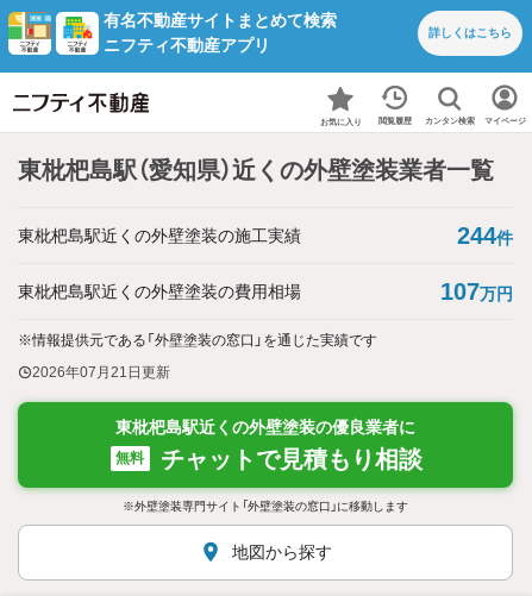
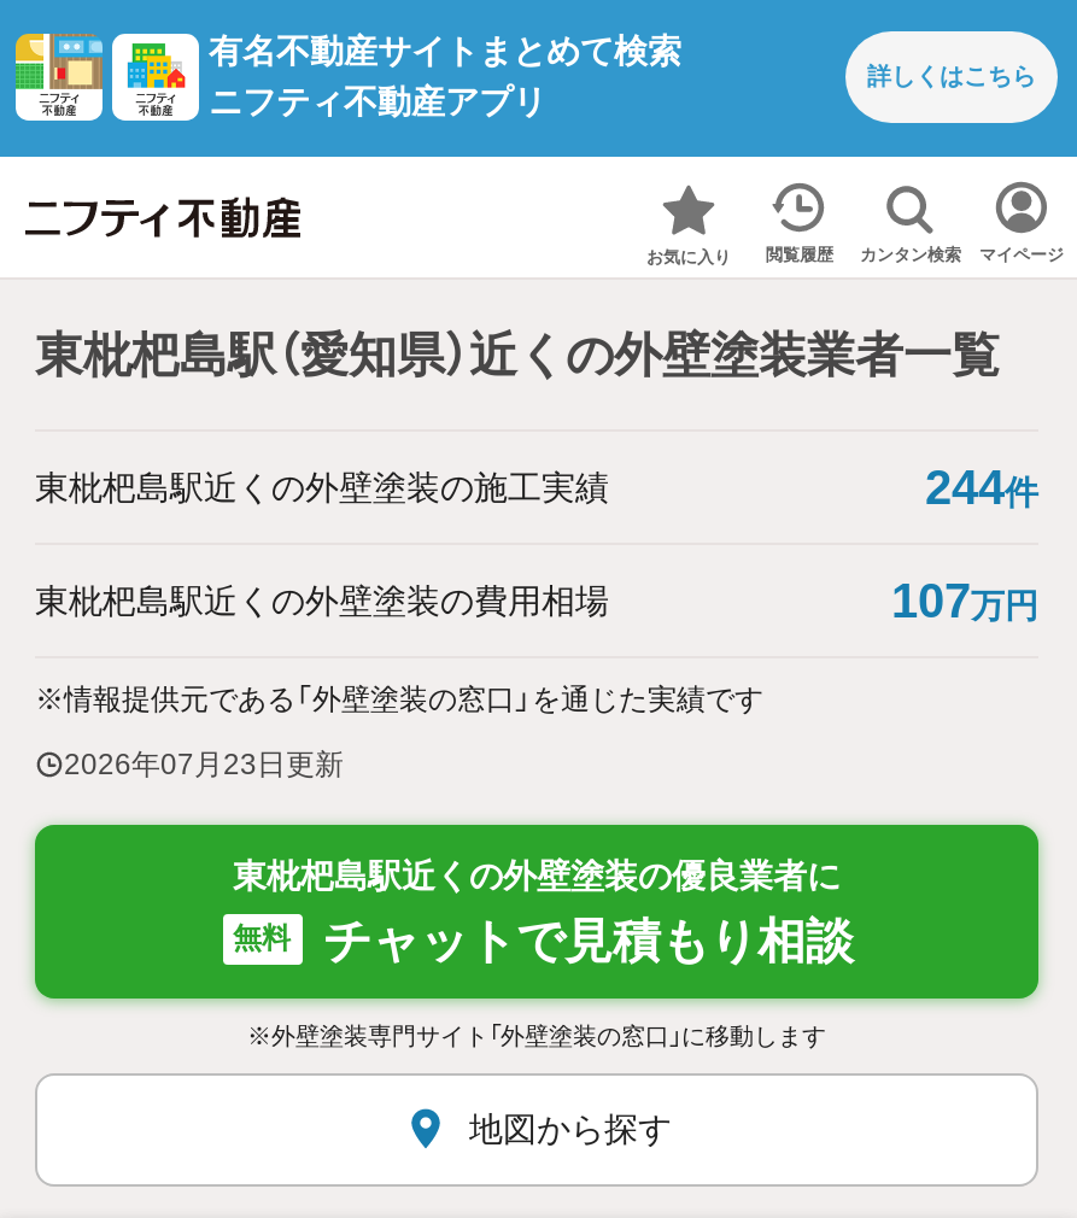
- 2026年07月21日更新
+ 2026年07月23日更新
